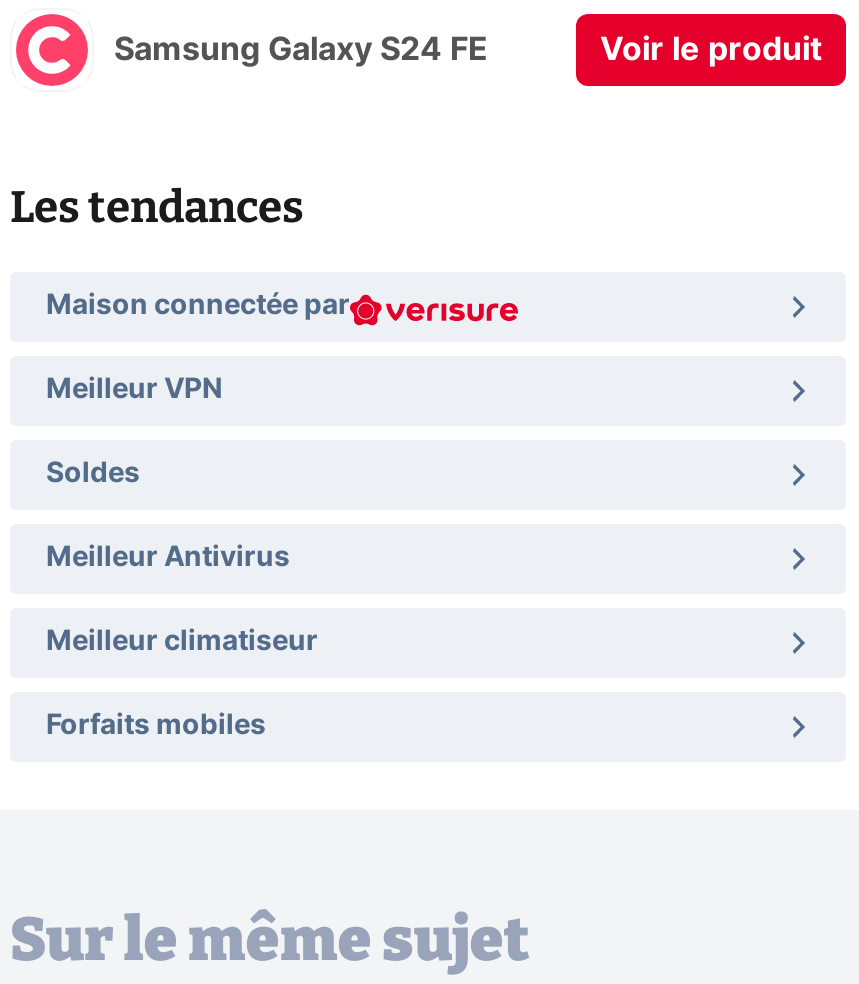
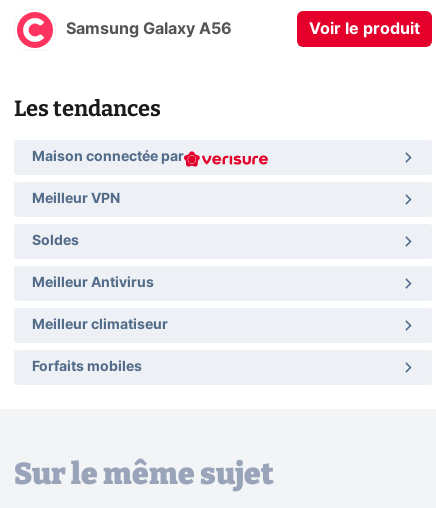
- Samsung Galaxy S24 FE
+ Samsung Galaxy A56
